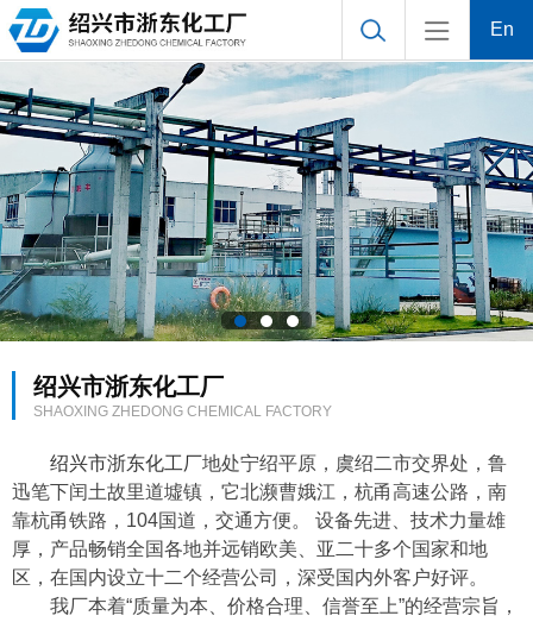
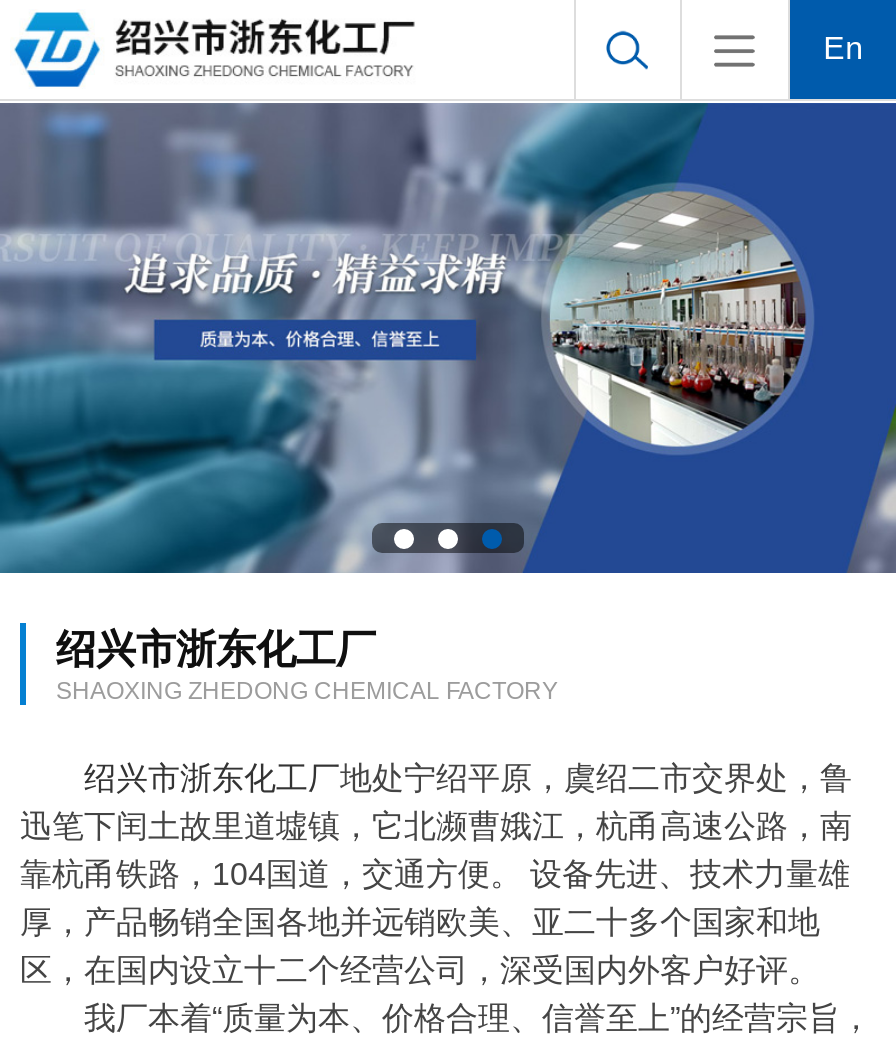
- [image]
+ [image]
